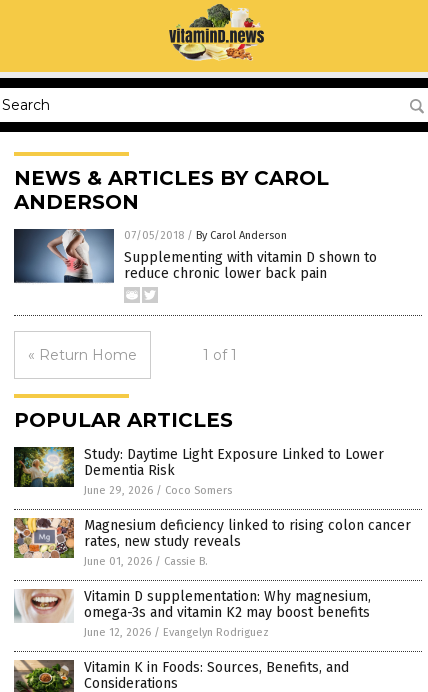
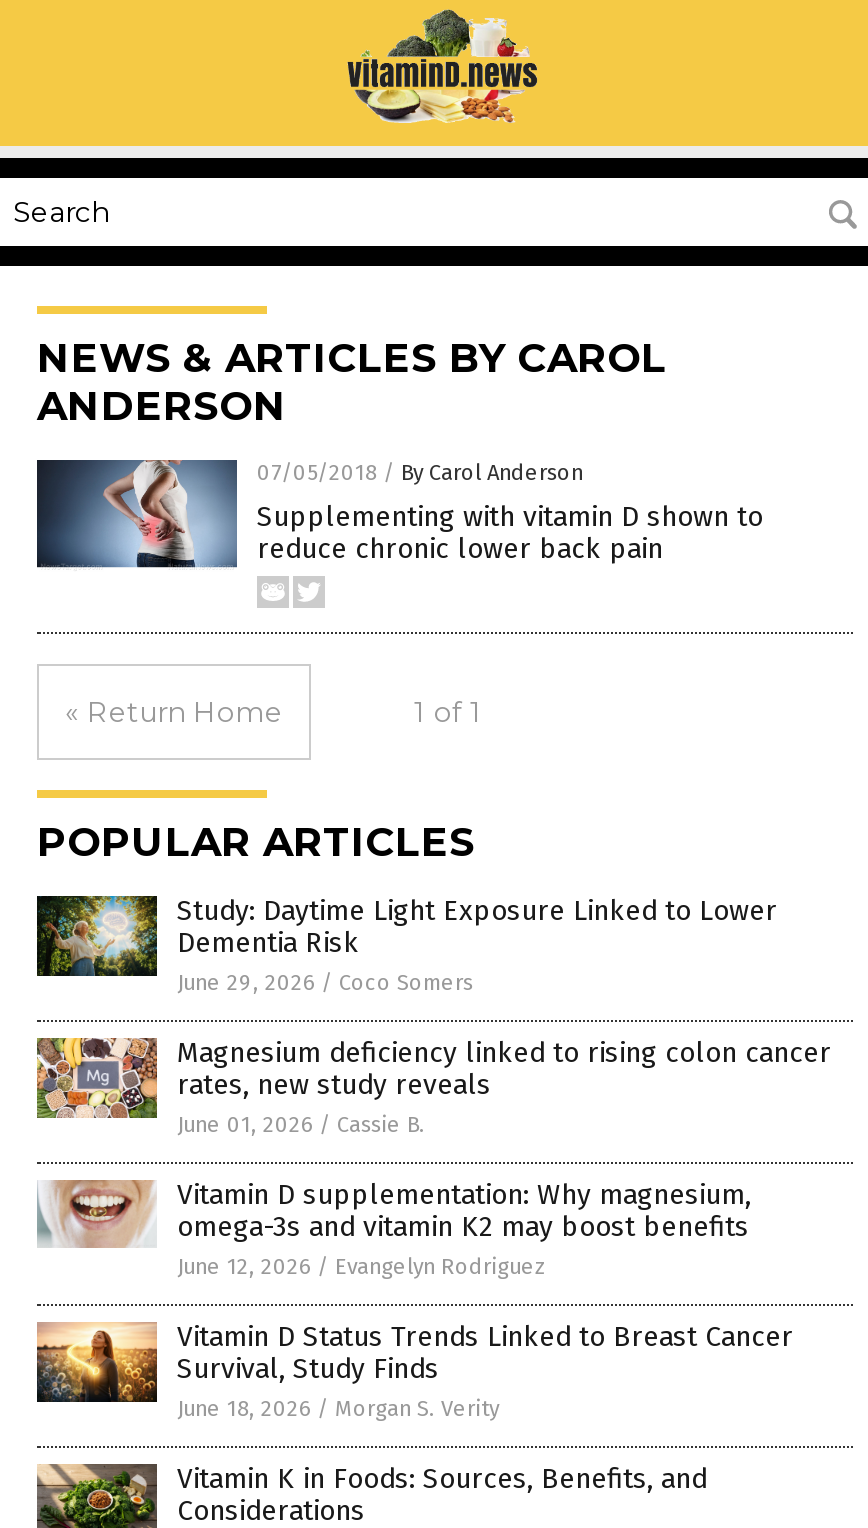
+ [image]
+ Vitamin D Status Trends Linked to Breast Cancer
+ Survival, Study Finds
+ June 18, 2026 / Morgan S. Verity
